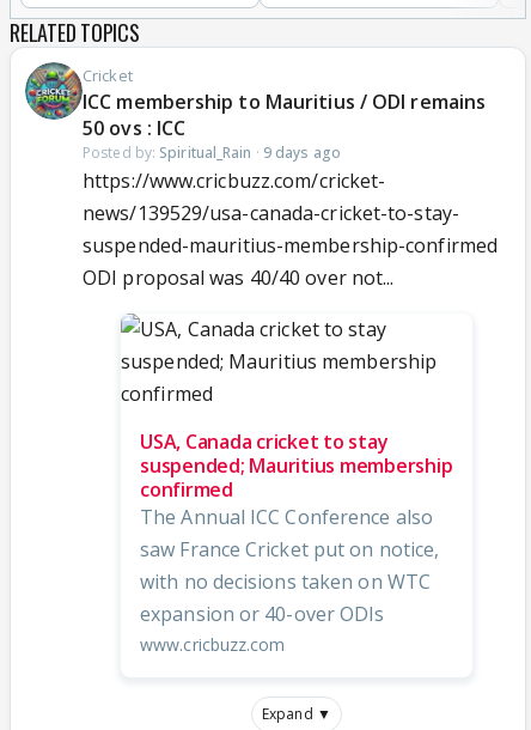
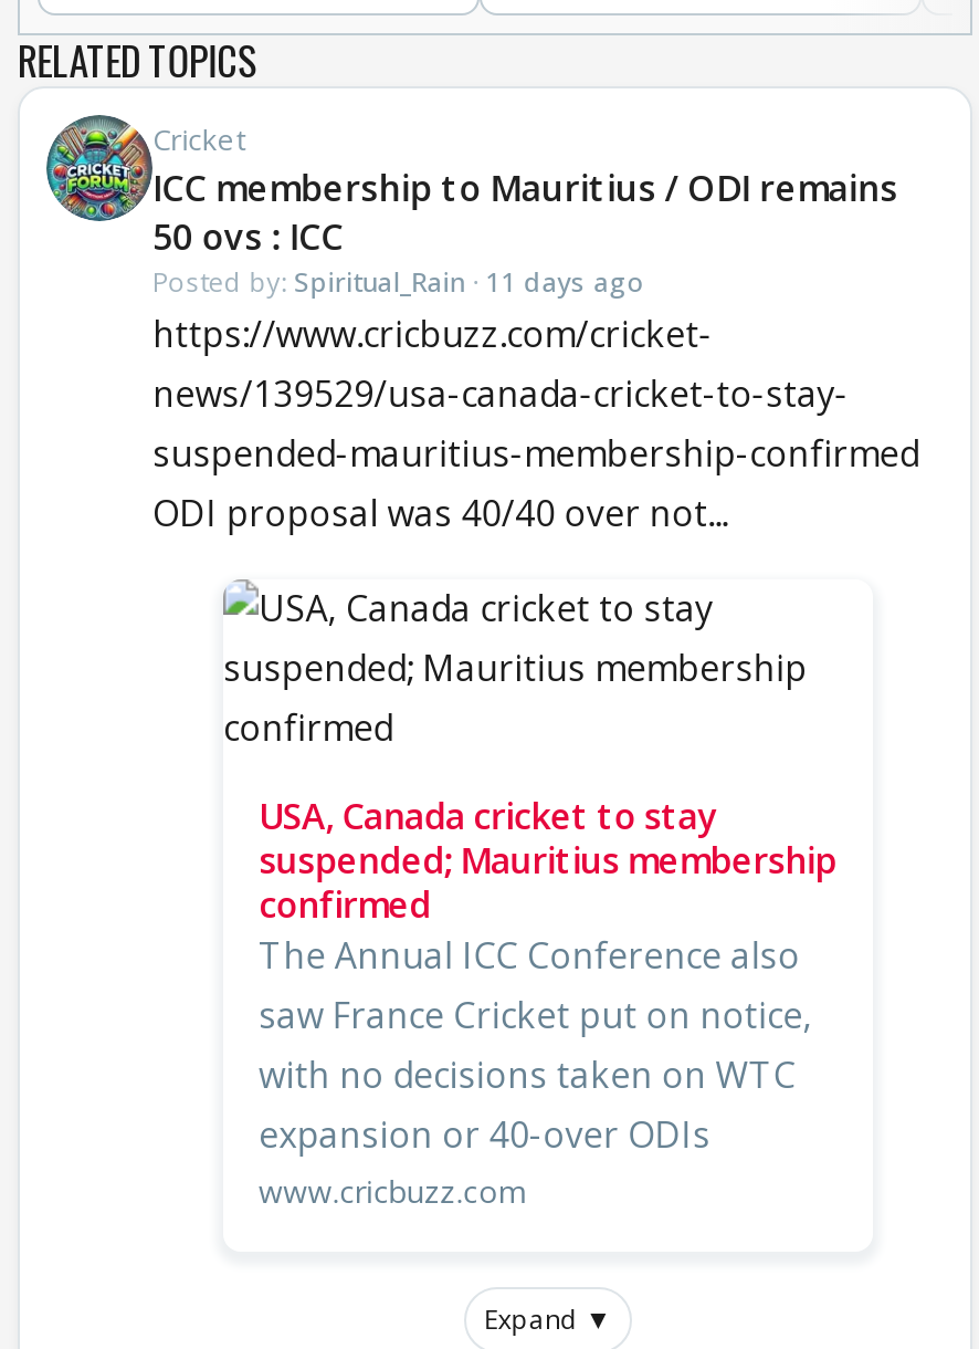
- Posted by: Spiritual_Rain · 9 days ago
+ Posted by: Spiritual_Rain · 11 days ago
